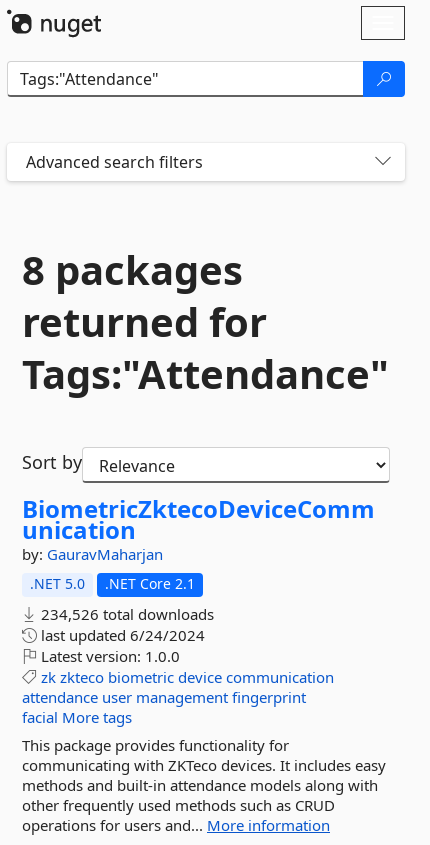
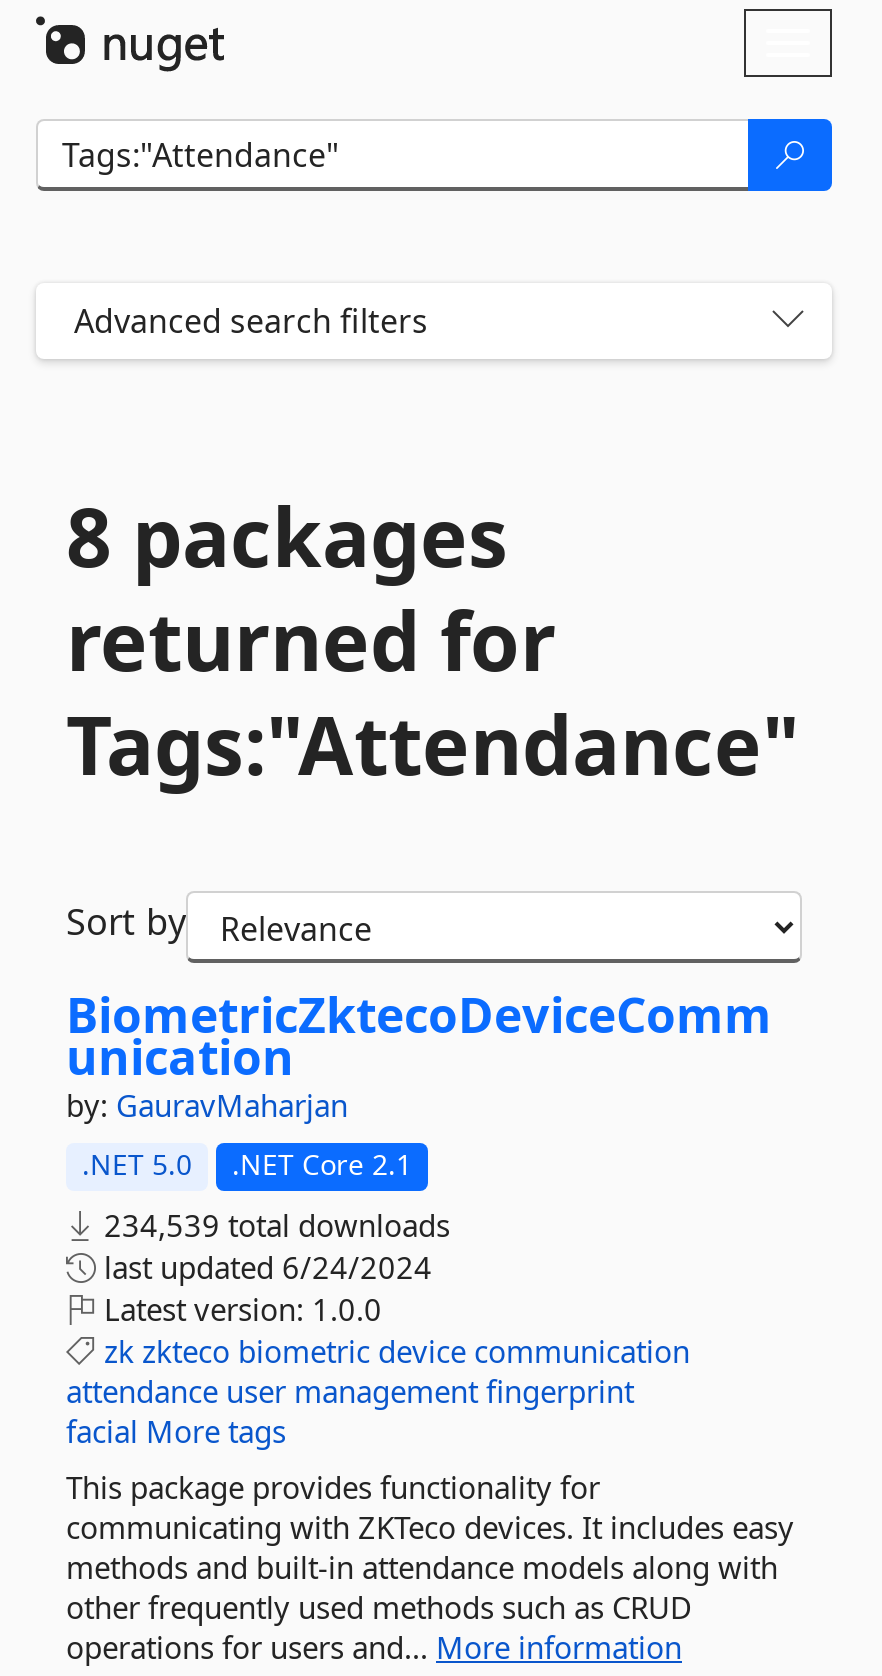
- 234,526 total downloads
+ 234,539 total downloads
